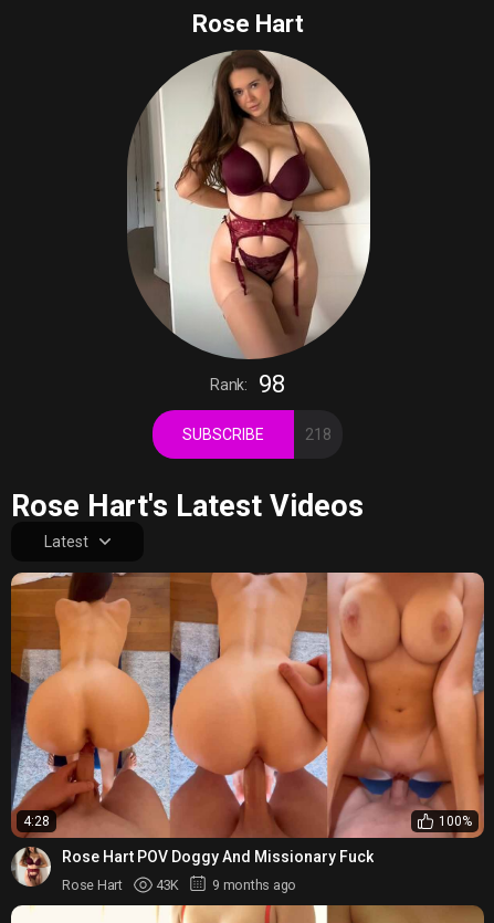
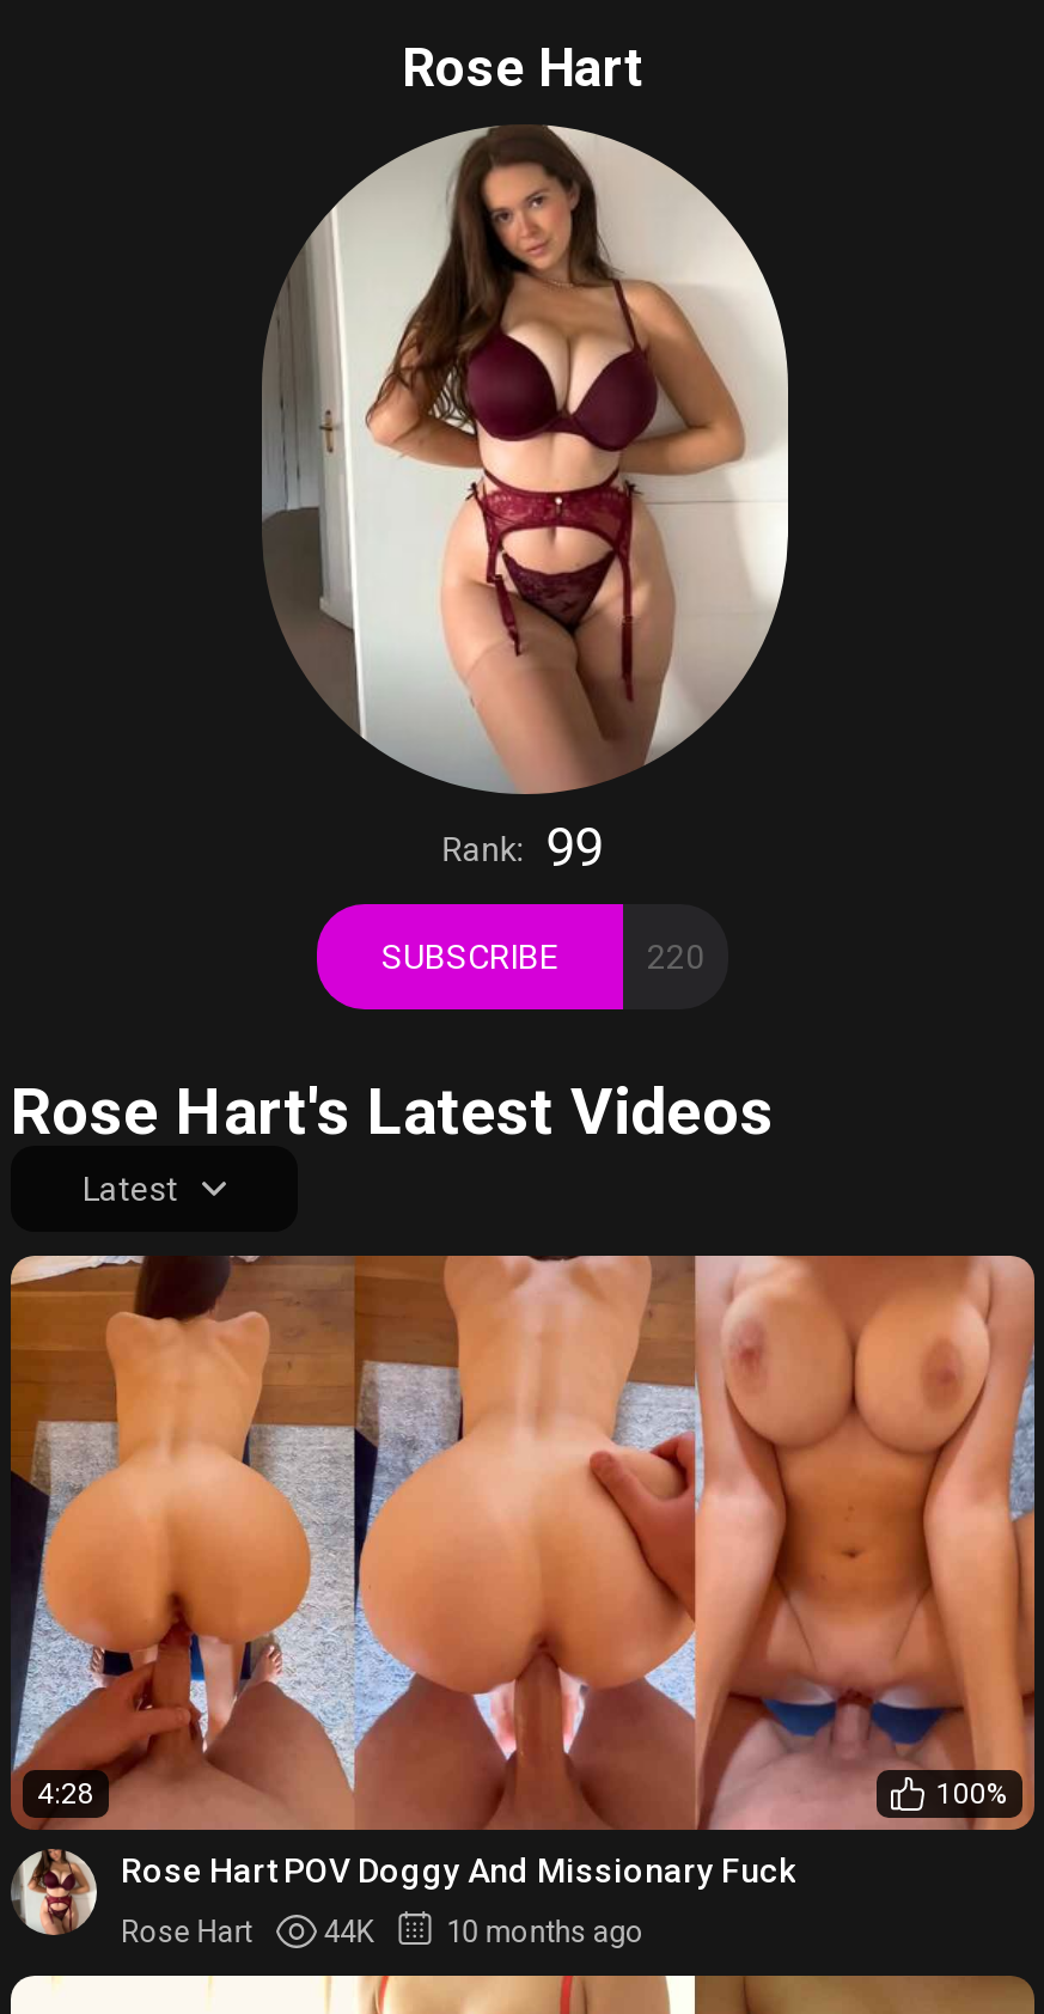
- Rank: 98
+ Rank: 99

- 218
+ 220

- 43K
- 9 months ago
+ 44K
+ 10 months ago
